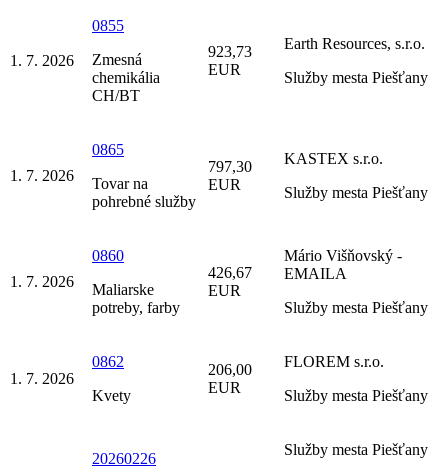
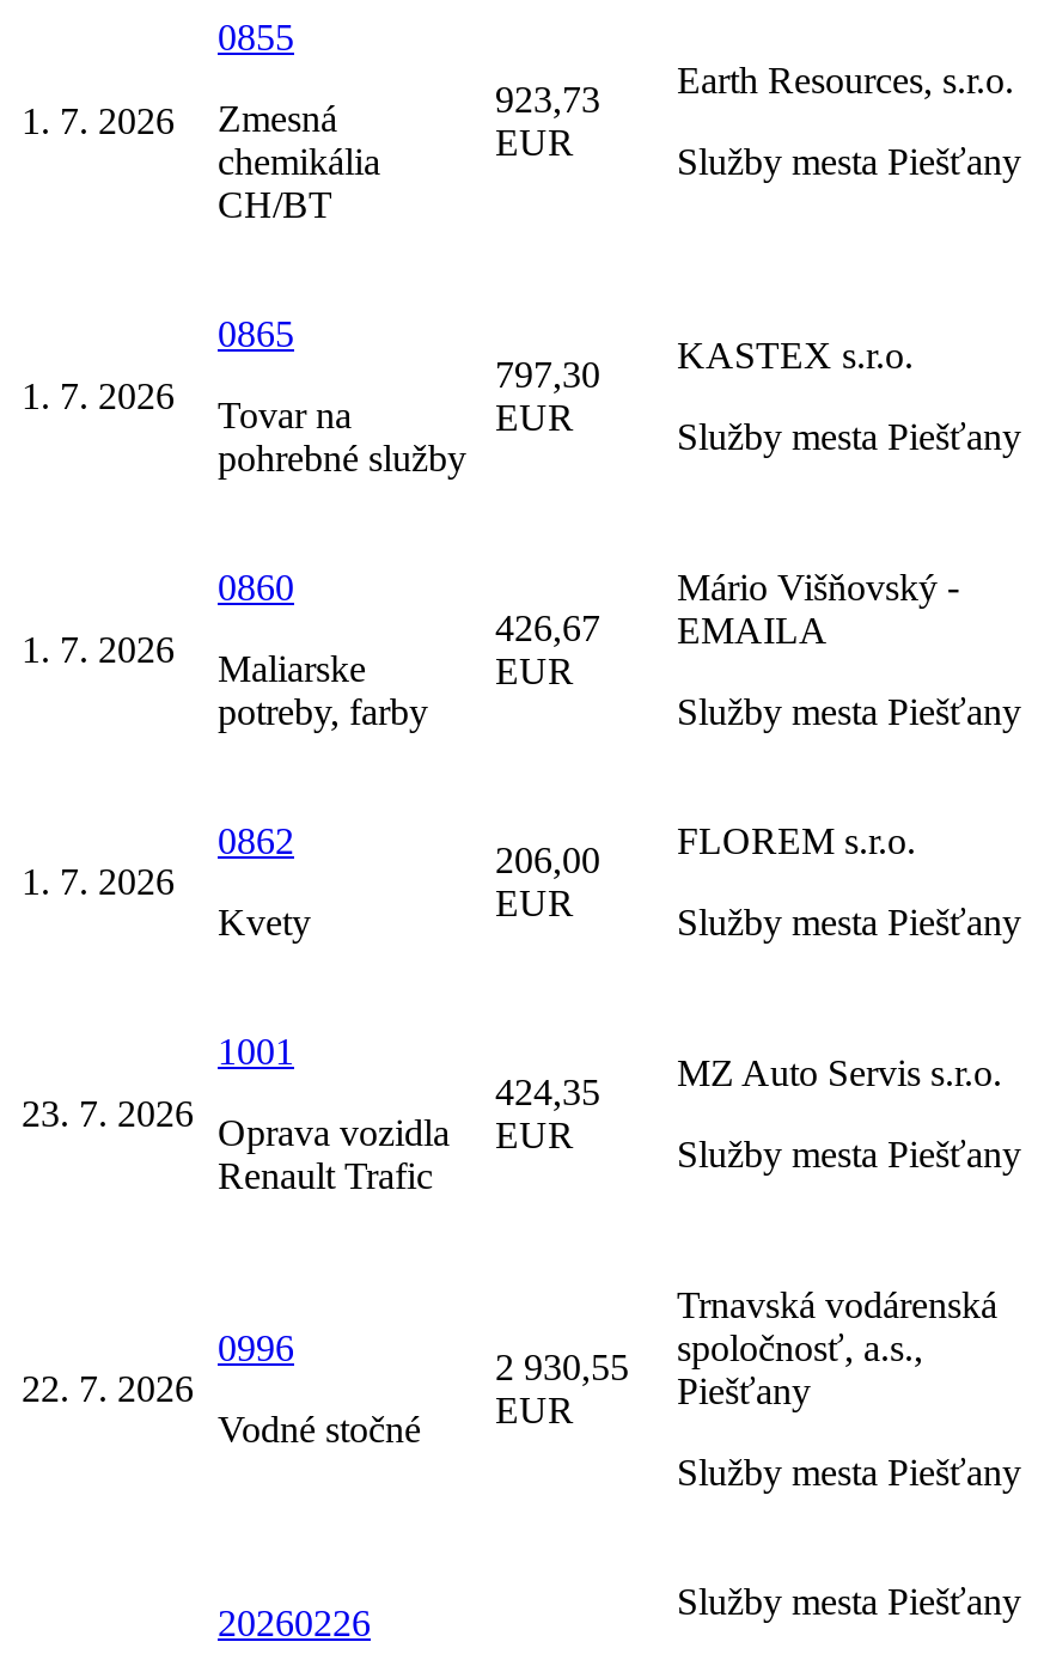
+ 23. 7. 2026

+ 22. 7. 2026

+ 1001
+ Oprava vozidla
+ Renault Trafic

+ 0996
+ Vodné stočné

+ 424,35
+ EUR

+ 2 930,55
+ EUR

+ MZ Auto Servis s.r.o.
+ Služby mesta Piešťany

+ Trnavská vodárenská
+ spoločnosť, a.s.,
+ Piešťany
+ Služby mesta Piešťany
